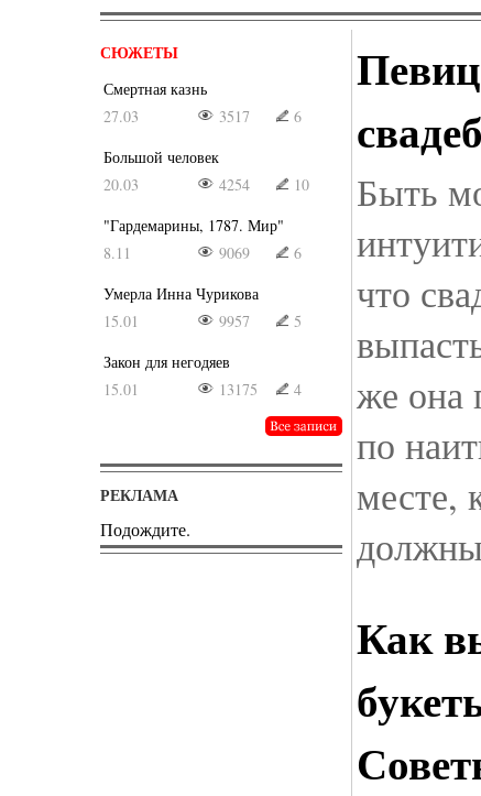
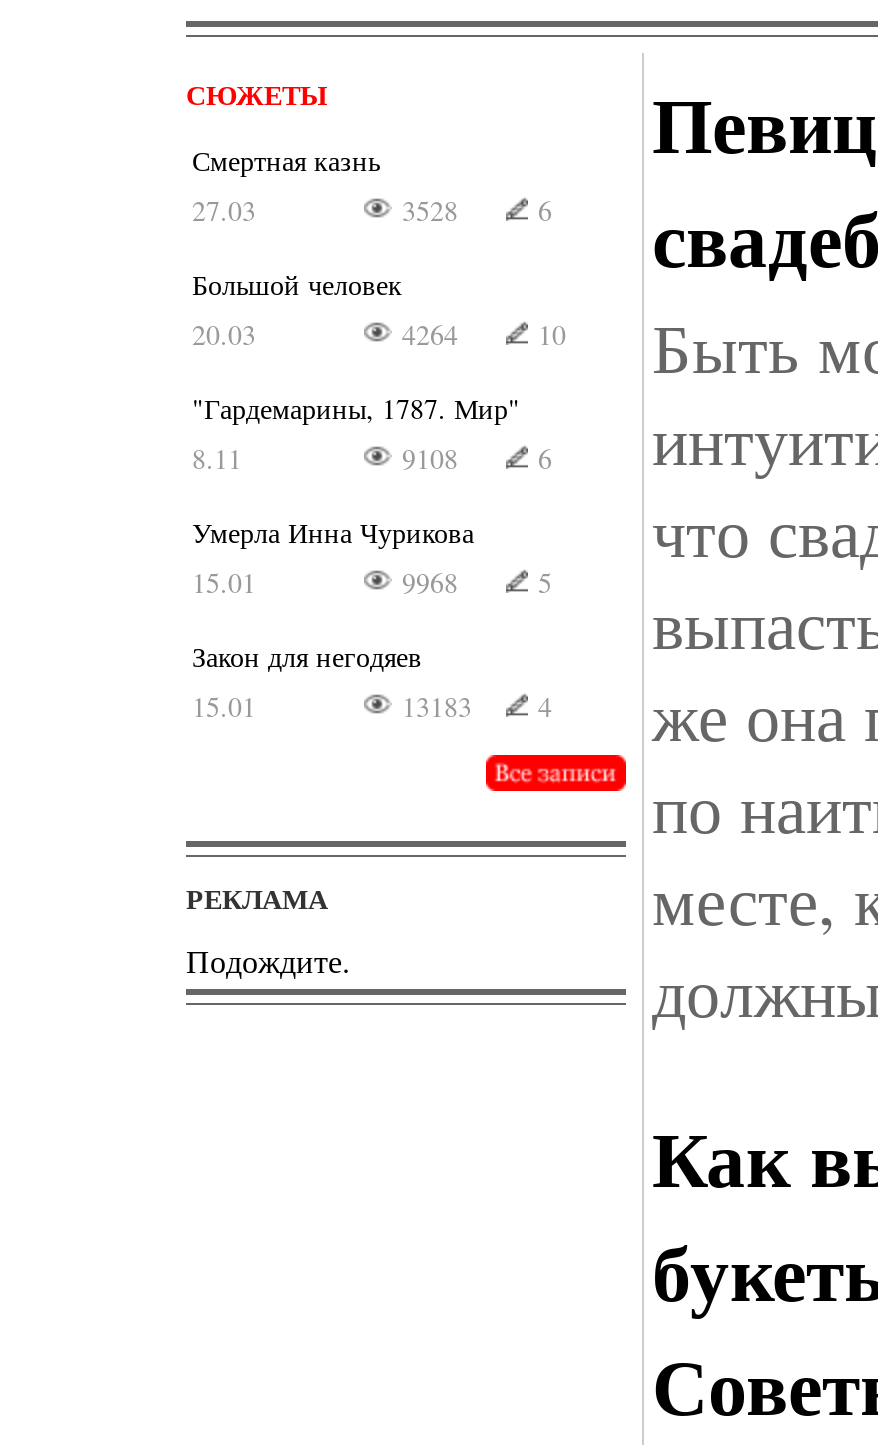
- 3517 6
+ 3528 6

- 4254 10
+ 4264 10

- 9069 6
+ 9108 6

- 9957 5
+ 9968 5

- 13175 4
+ 13183 4
